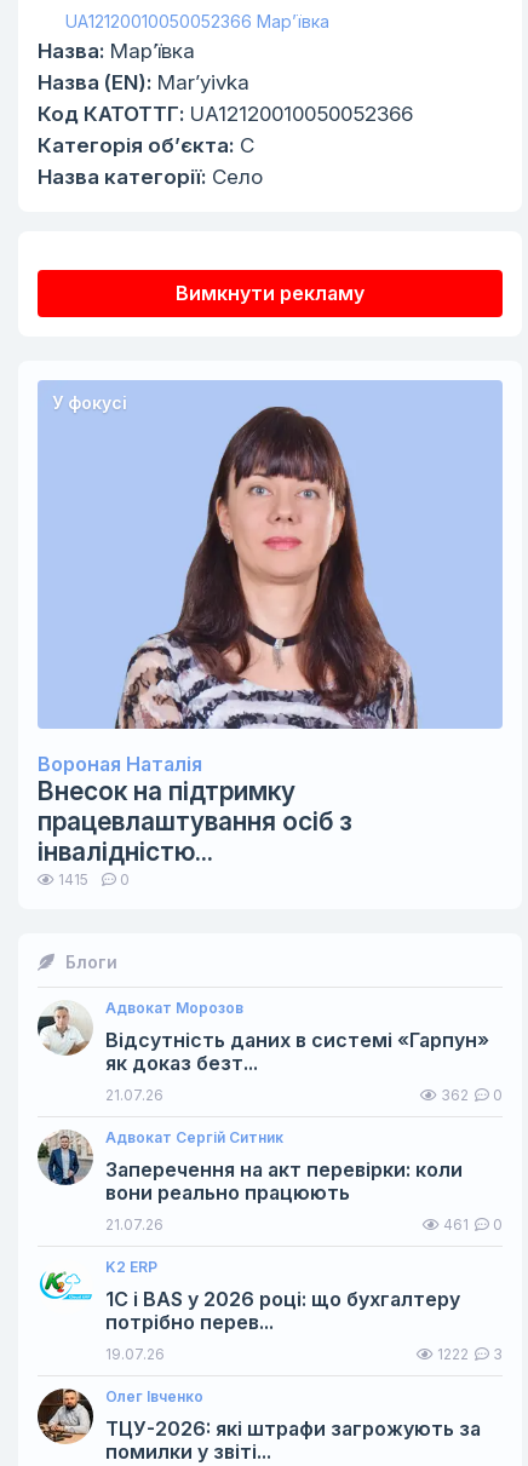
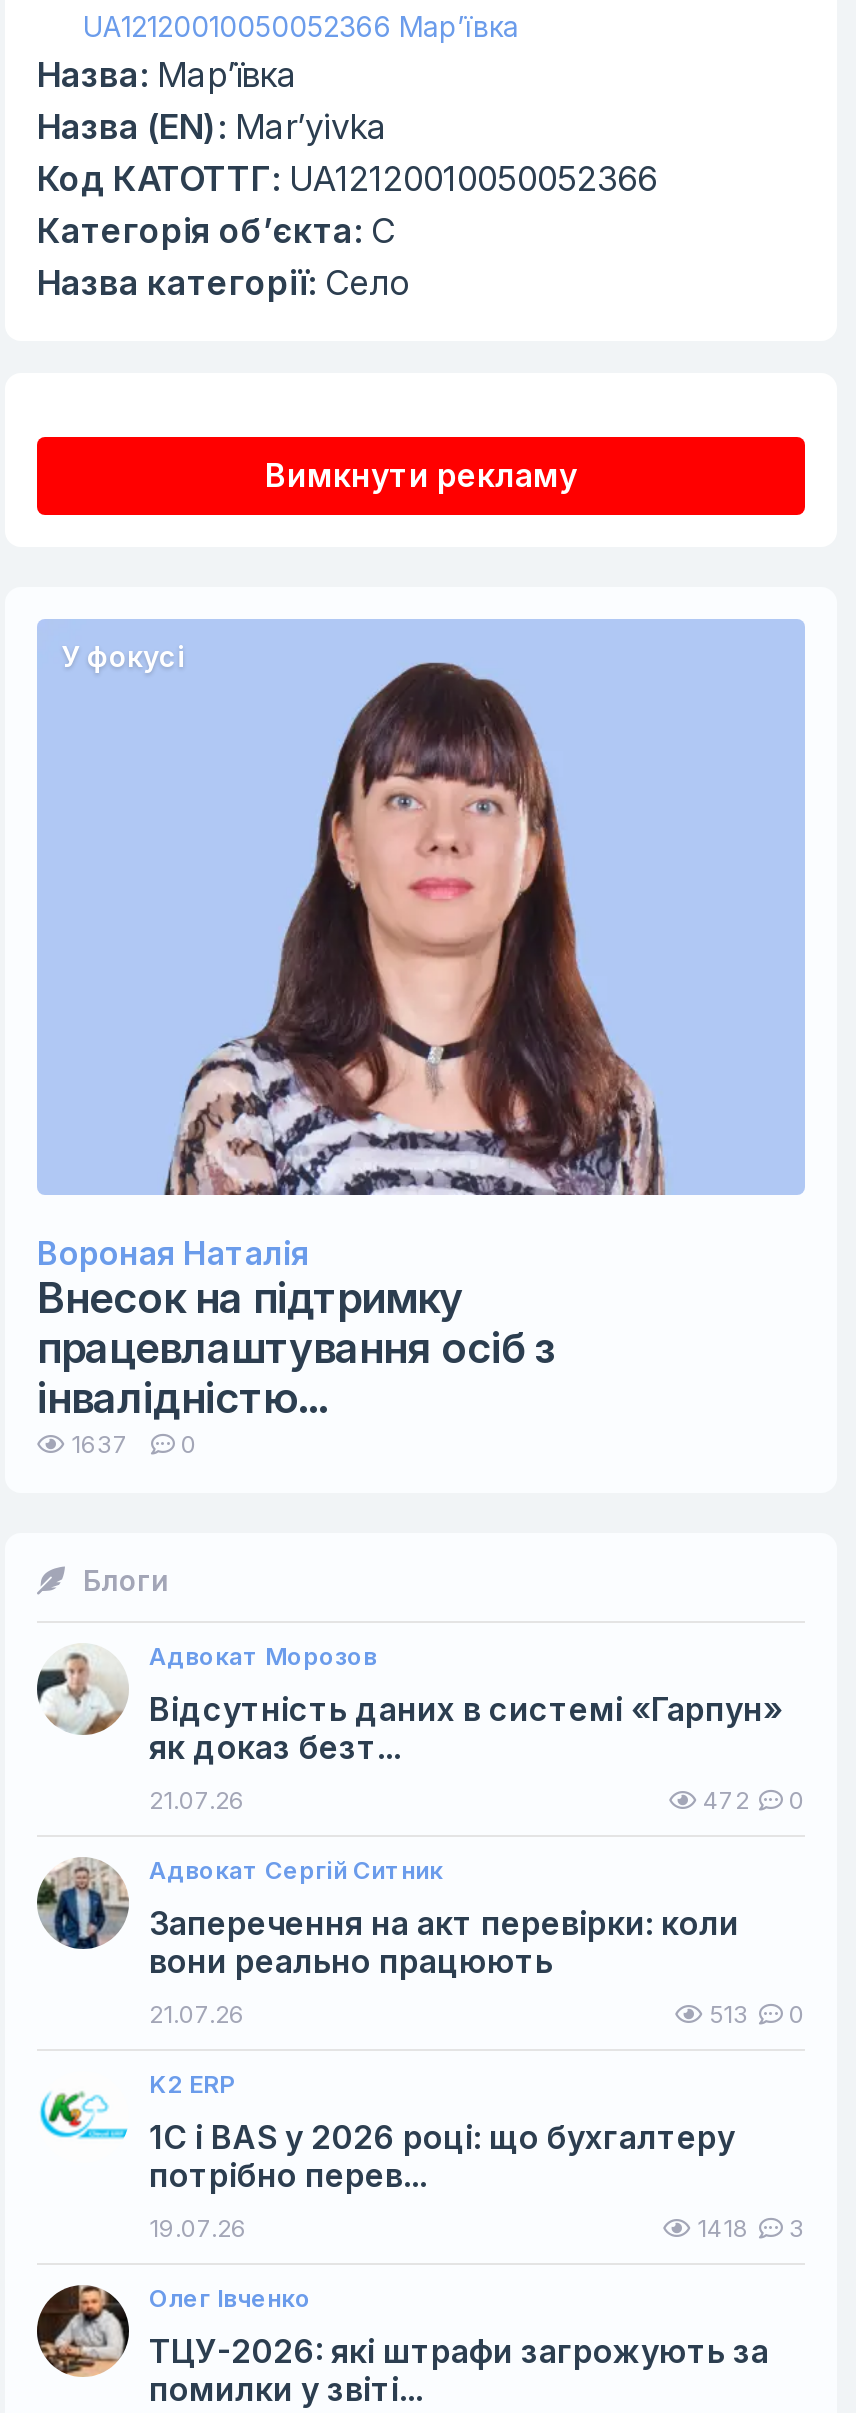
- 1415 0
+ 1637 0

- 362 0
+ 472 0

- 461 0
+ 513 0

- 1222 3
+ 1418 3
